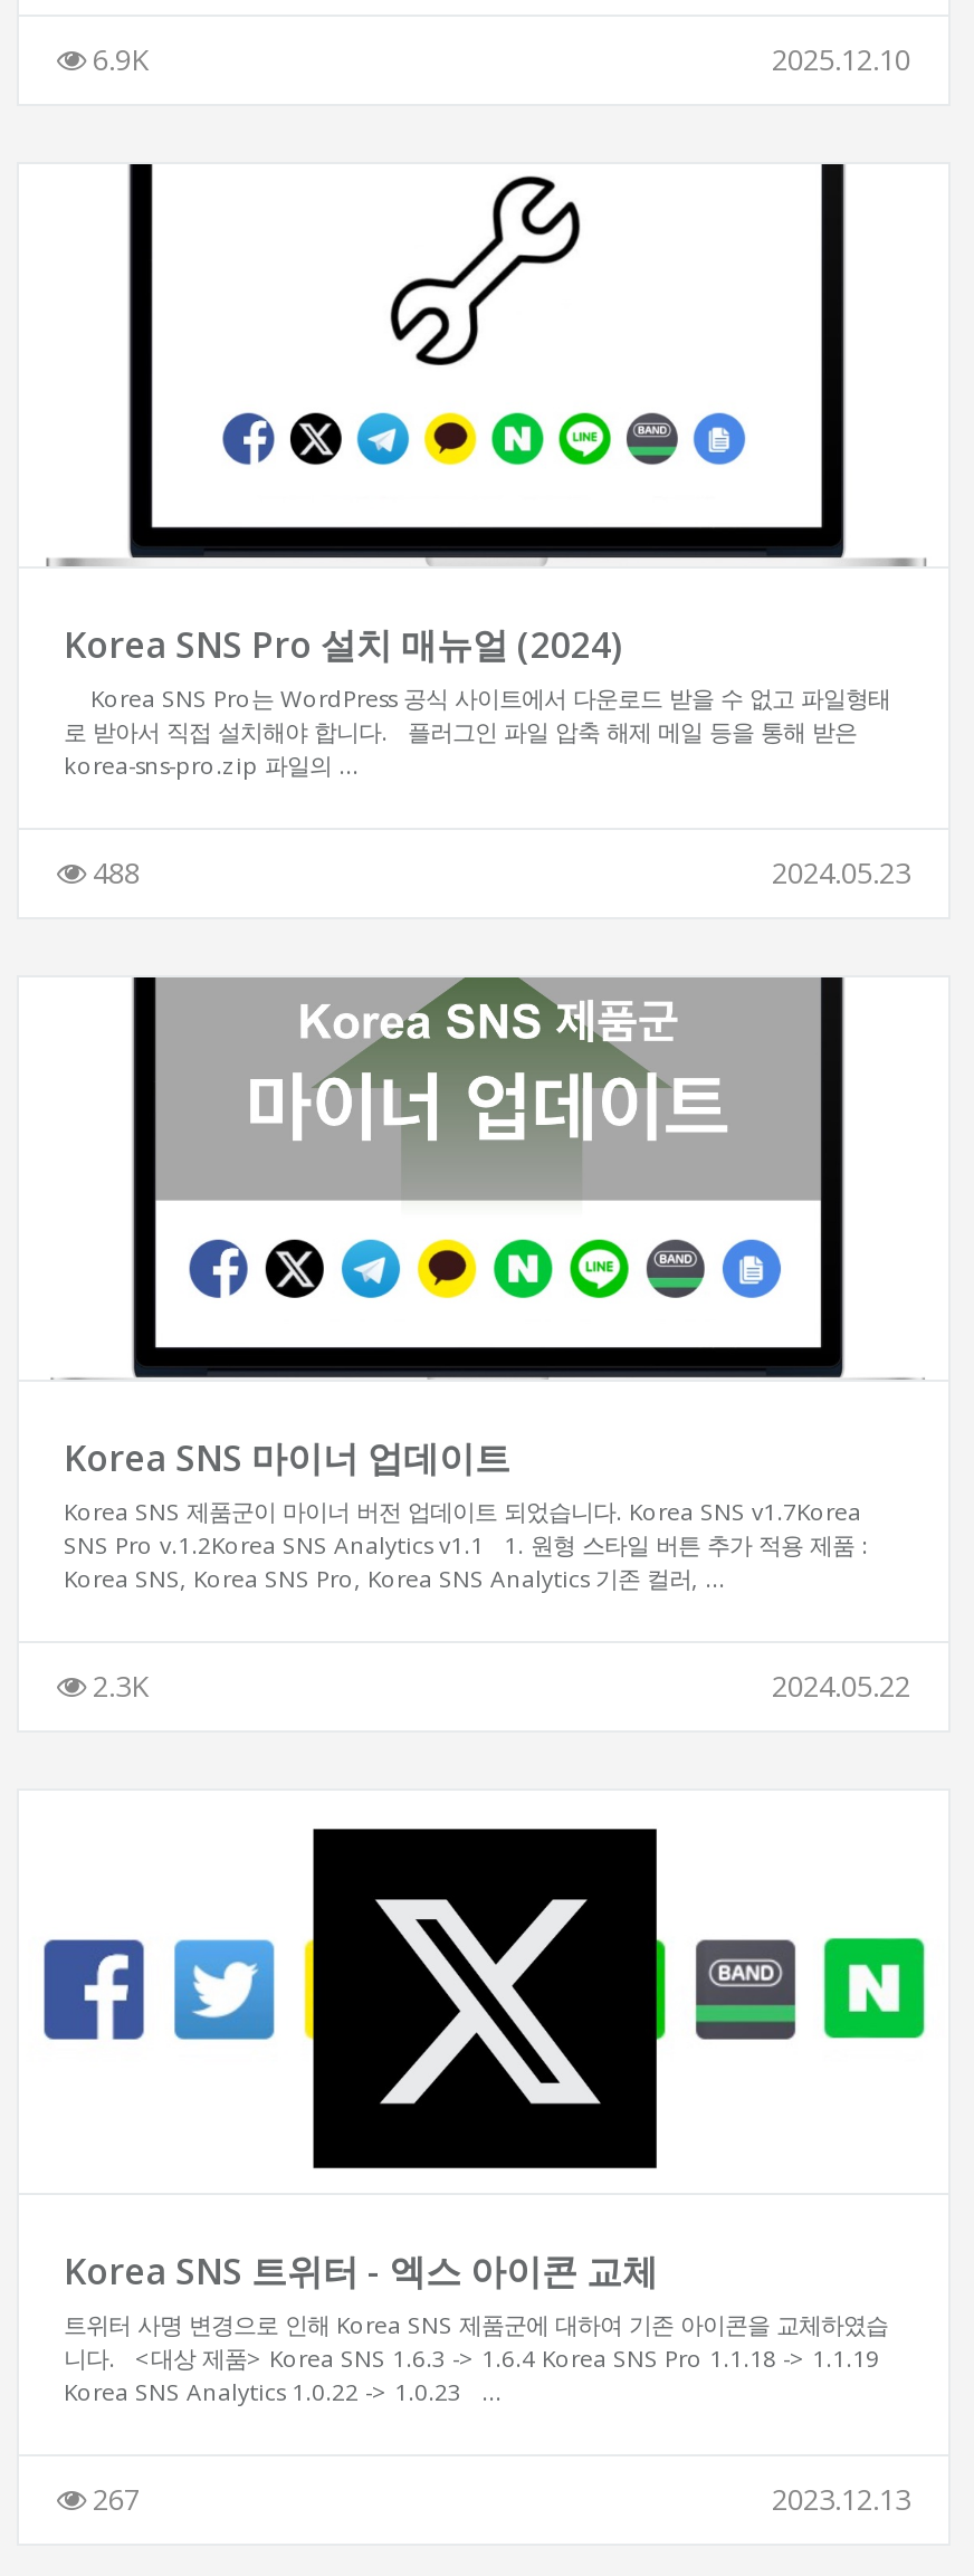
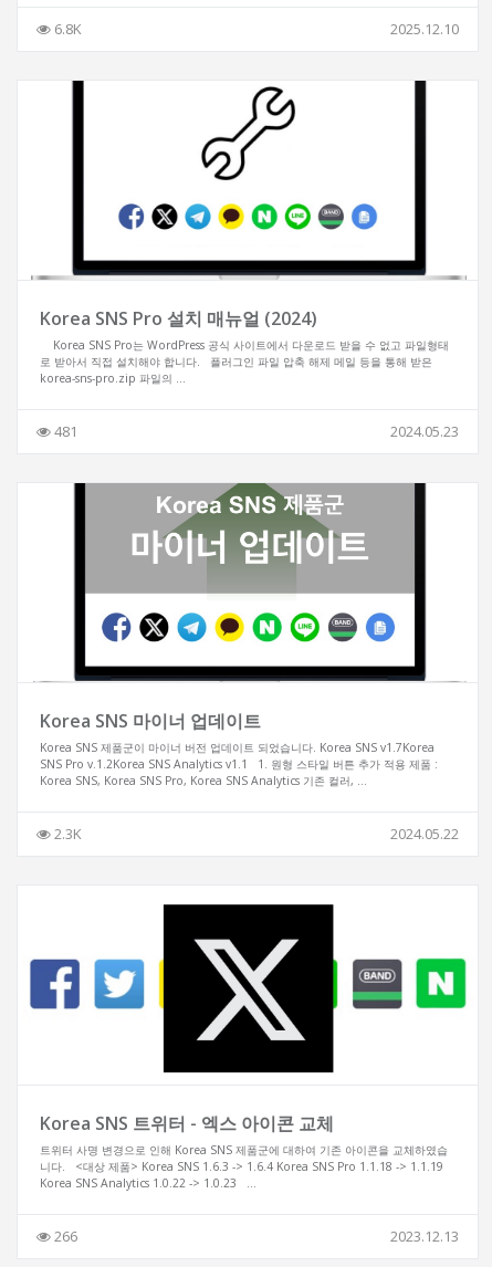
- 6.9K
+ 6.8K

- 488
+ 481

- 267
+ 266
